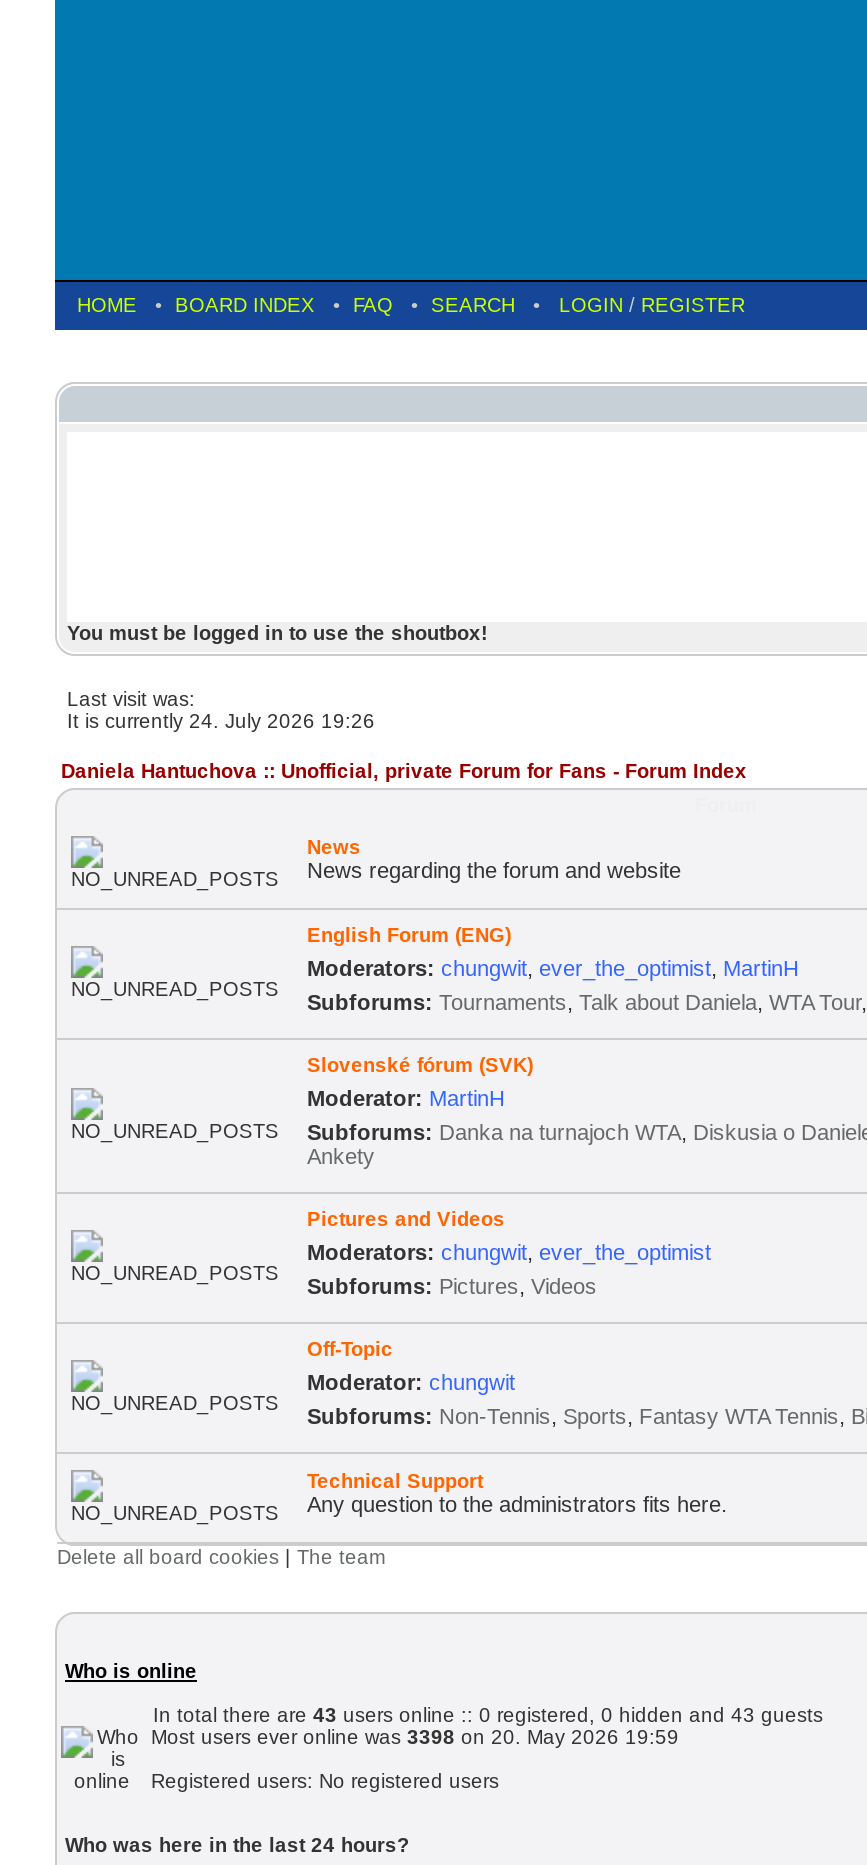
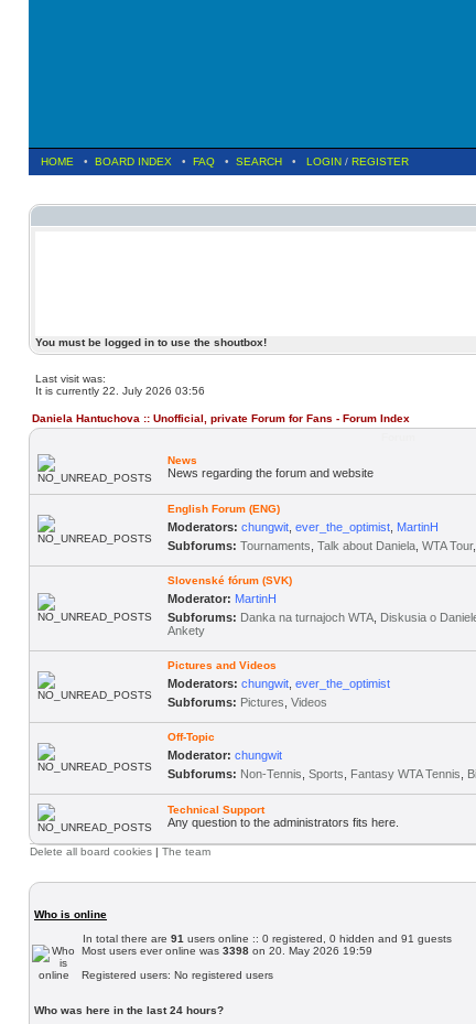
- It is currently 24. July 2026 19:26
+ It is currently 22. July 2026 03:56

- In total there are 43 users online :: 0 registered, 0 hidden and 43 guests
+ In total there are 91 users online :: 0 registered, 0 hidden and 91 guests
